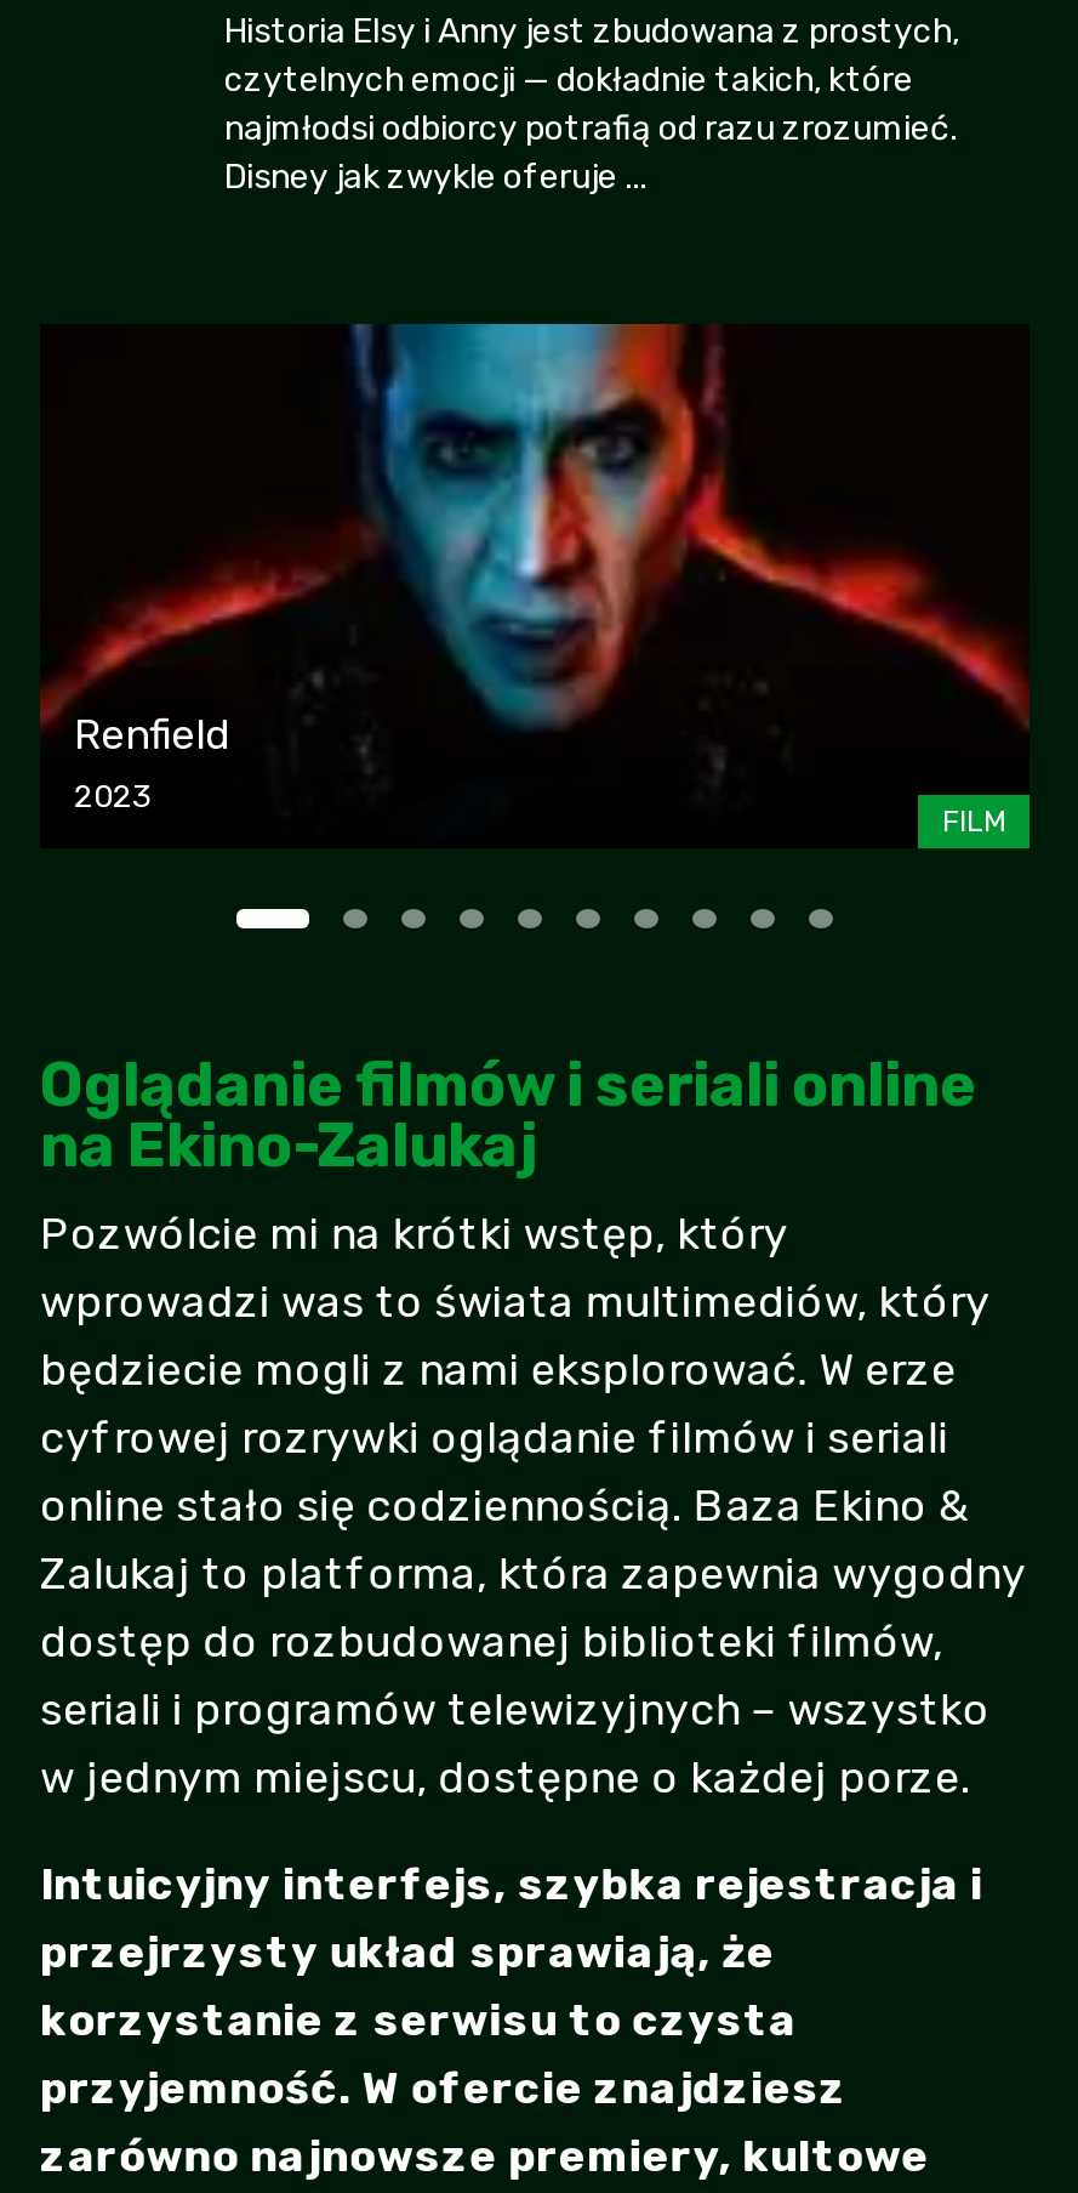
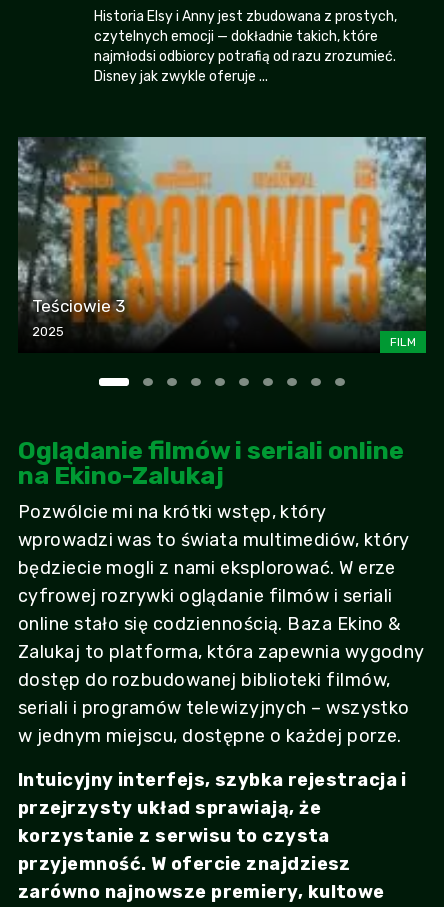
- [image]
- Renfield
- 2023
+ [image]
+ Teściowie 3
+ 2025
